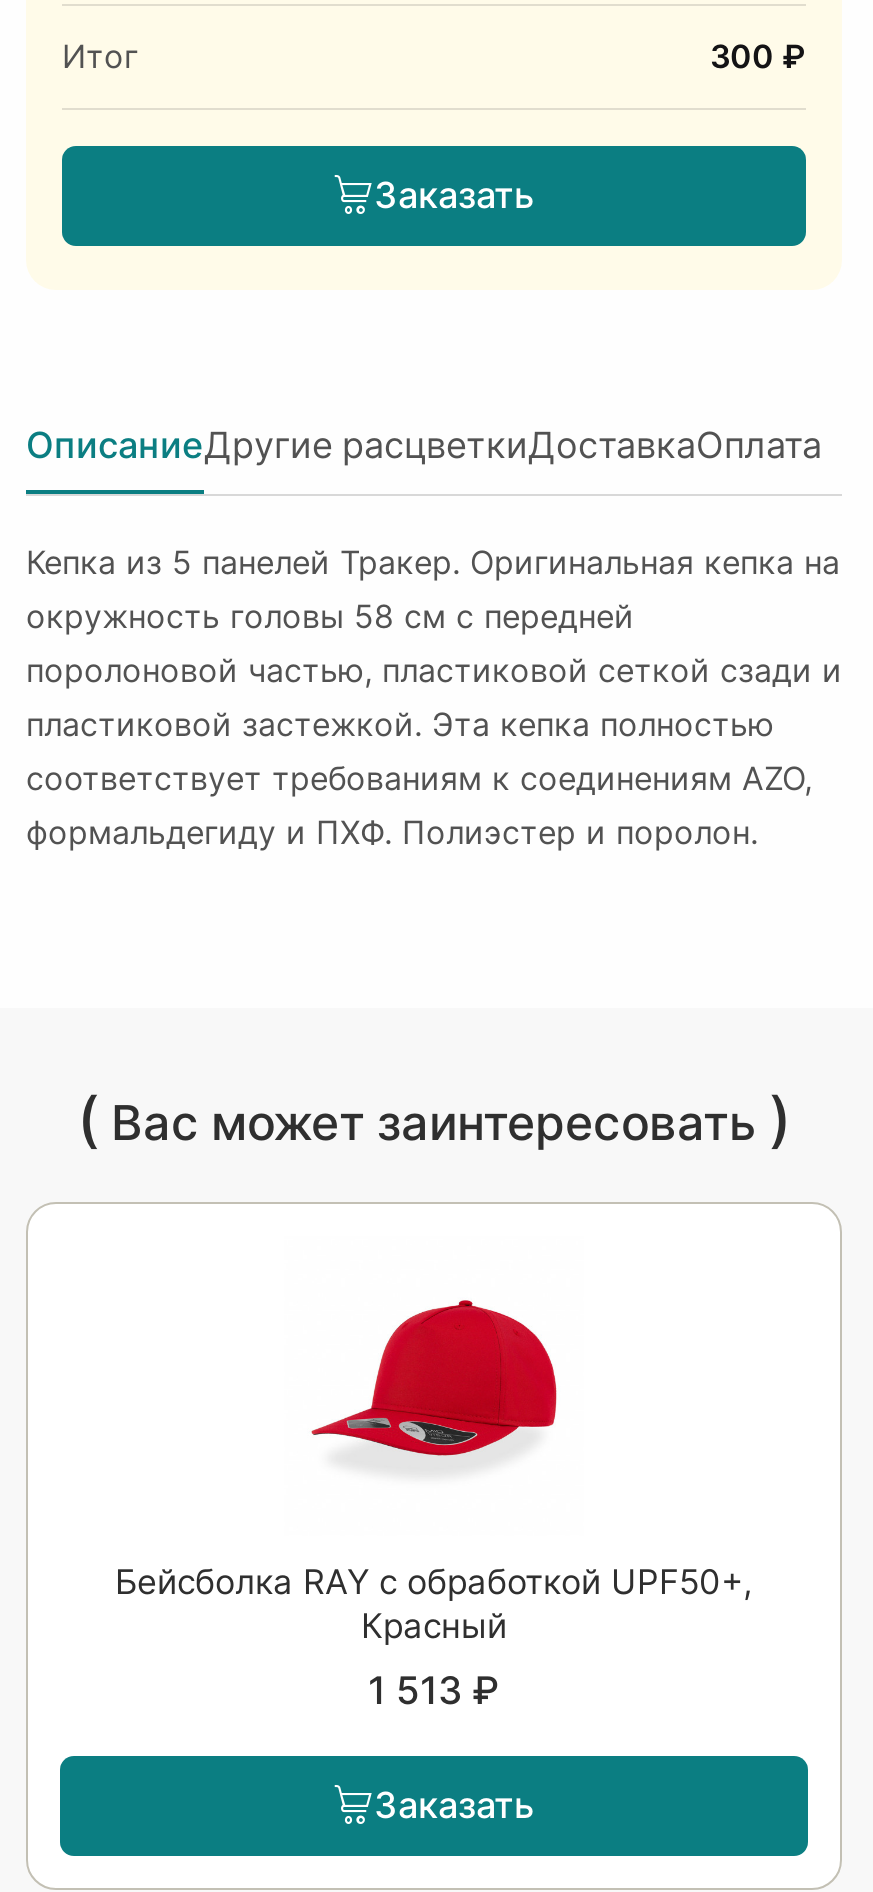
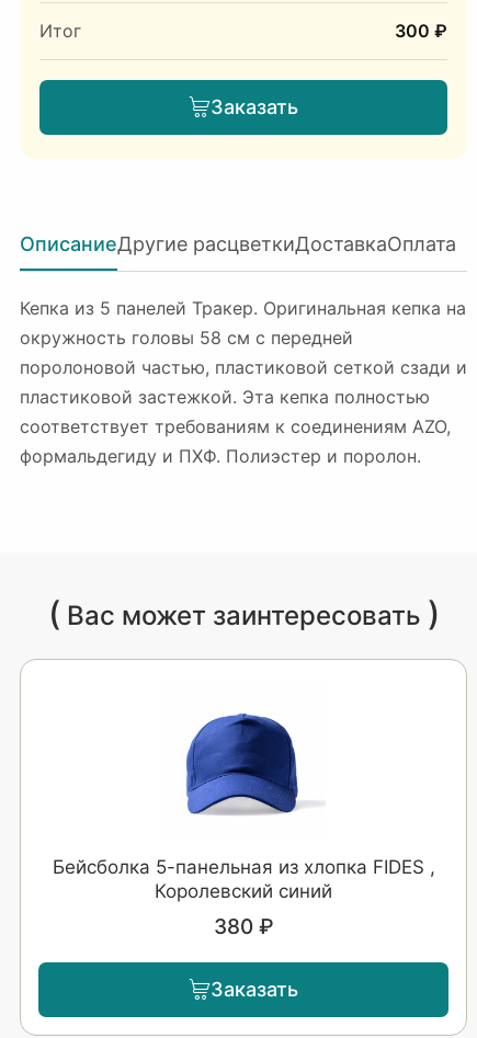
- [image]
- Бейсболка RAY с обработкой UPF50+,
- Красный
+ [image]
+ Бейсболка 5-панельная из хлопка FIDES ,
+ Королевский синий

- 1 513 ₽
+ 380 ₽
